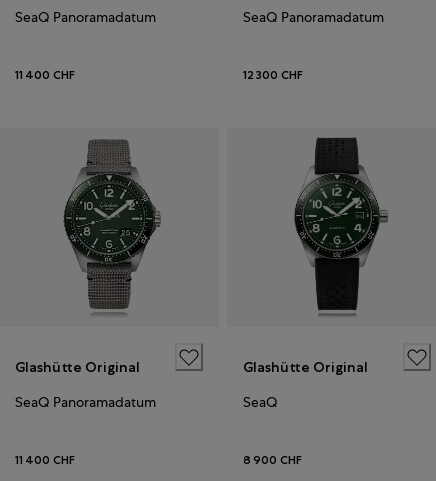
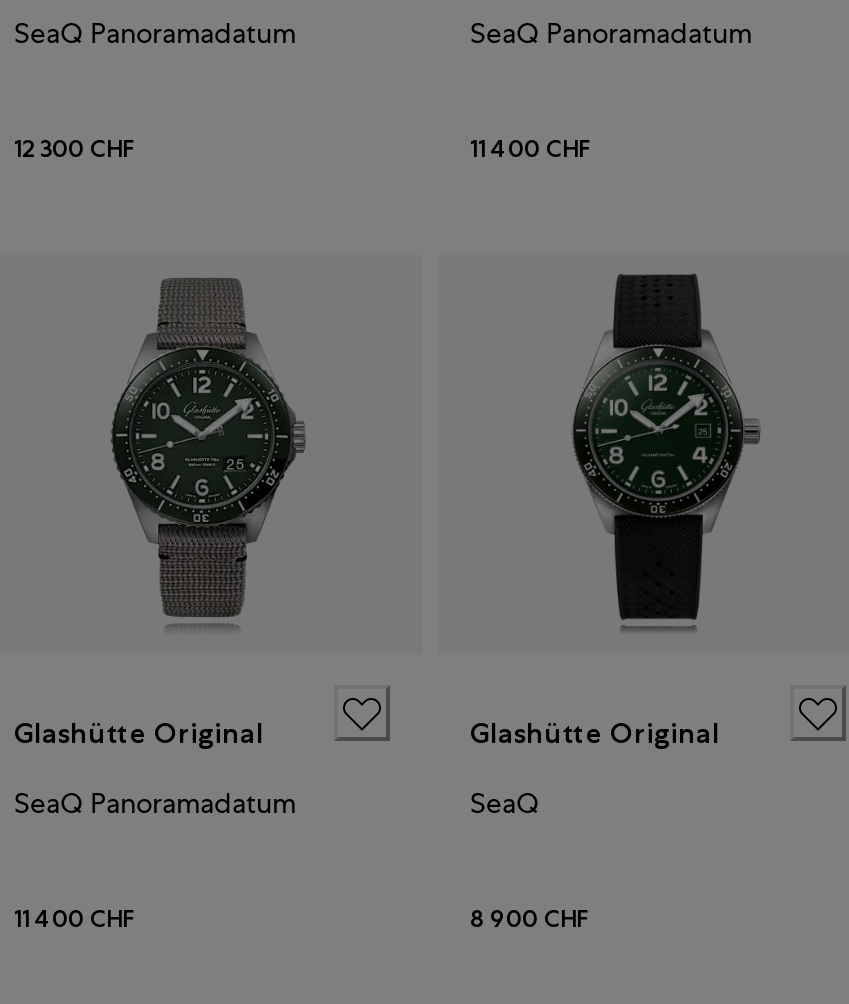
- 11 400 CHF
+ 12 300 CHF

- 12 300 CHF
+ 11 400 CHF
